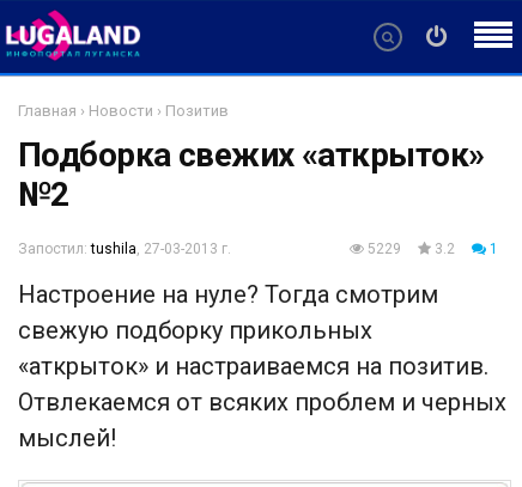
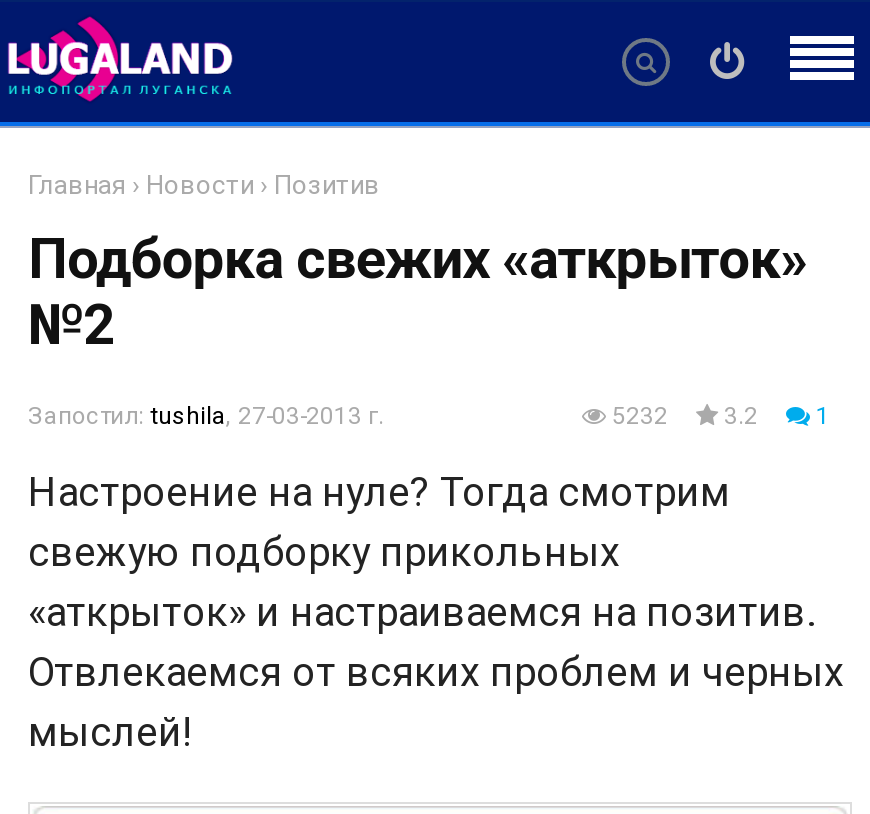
- 5229 3.2 1
+ 5232 3.2 1
